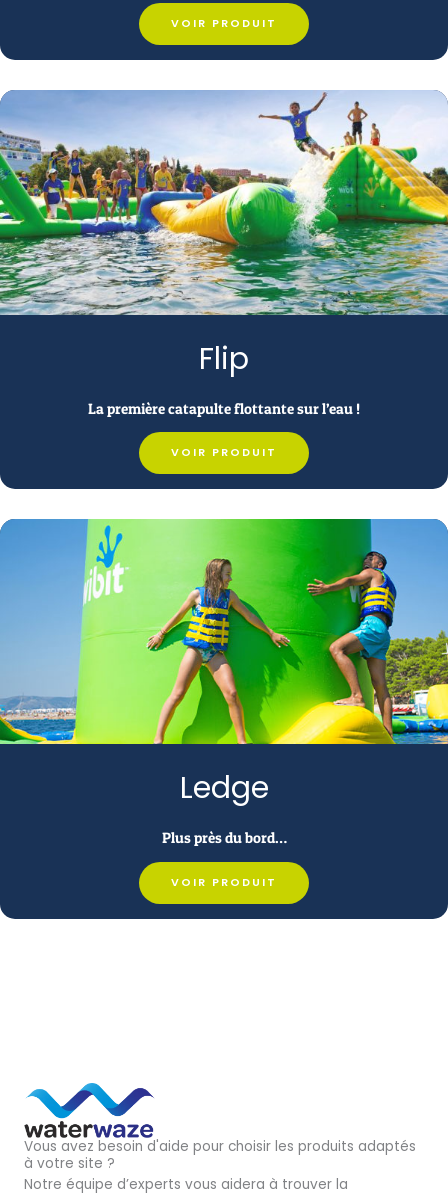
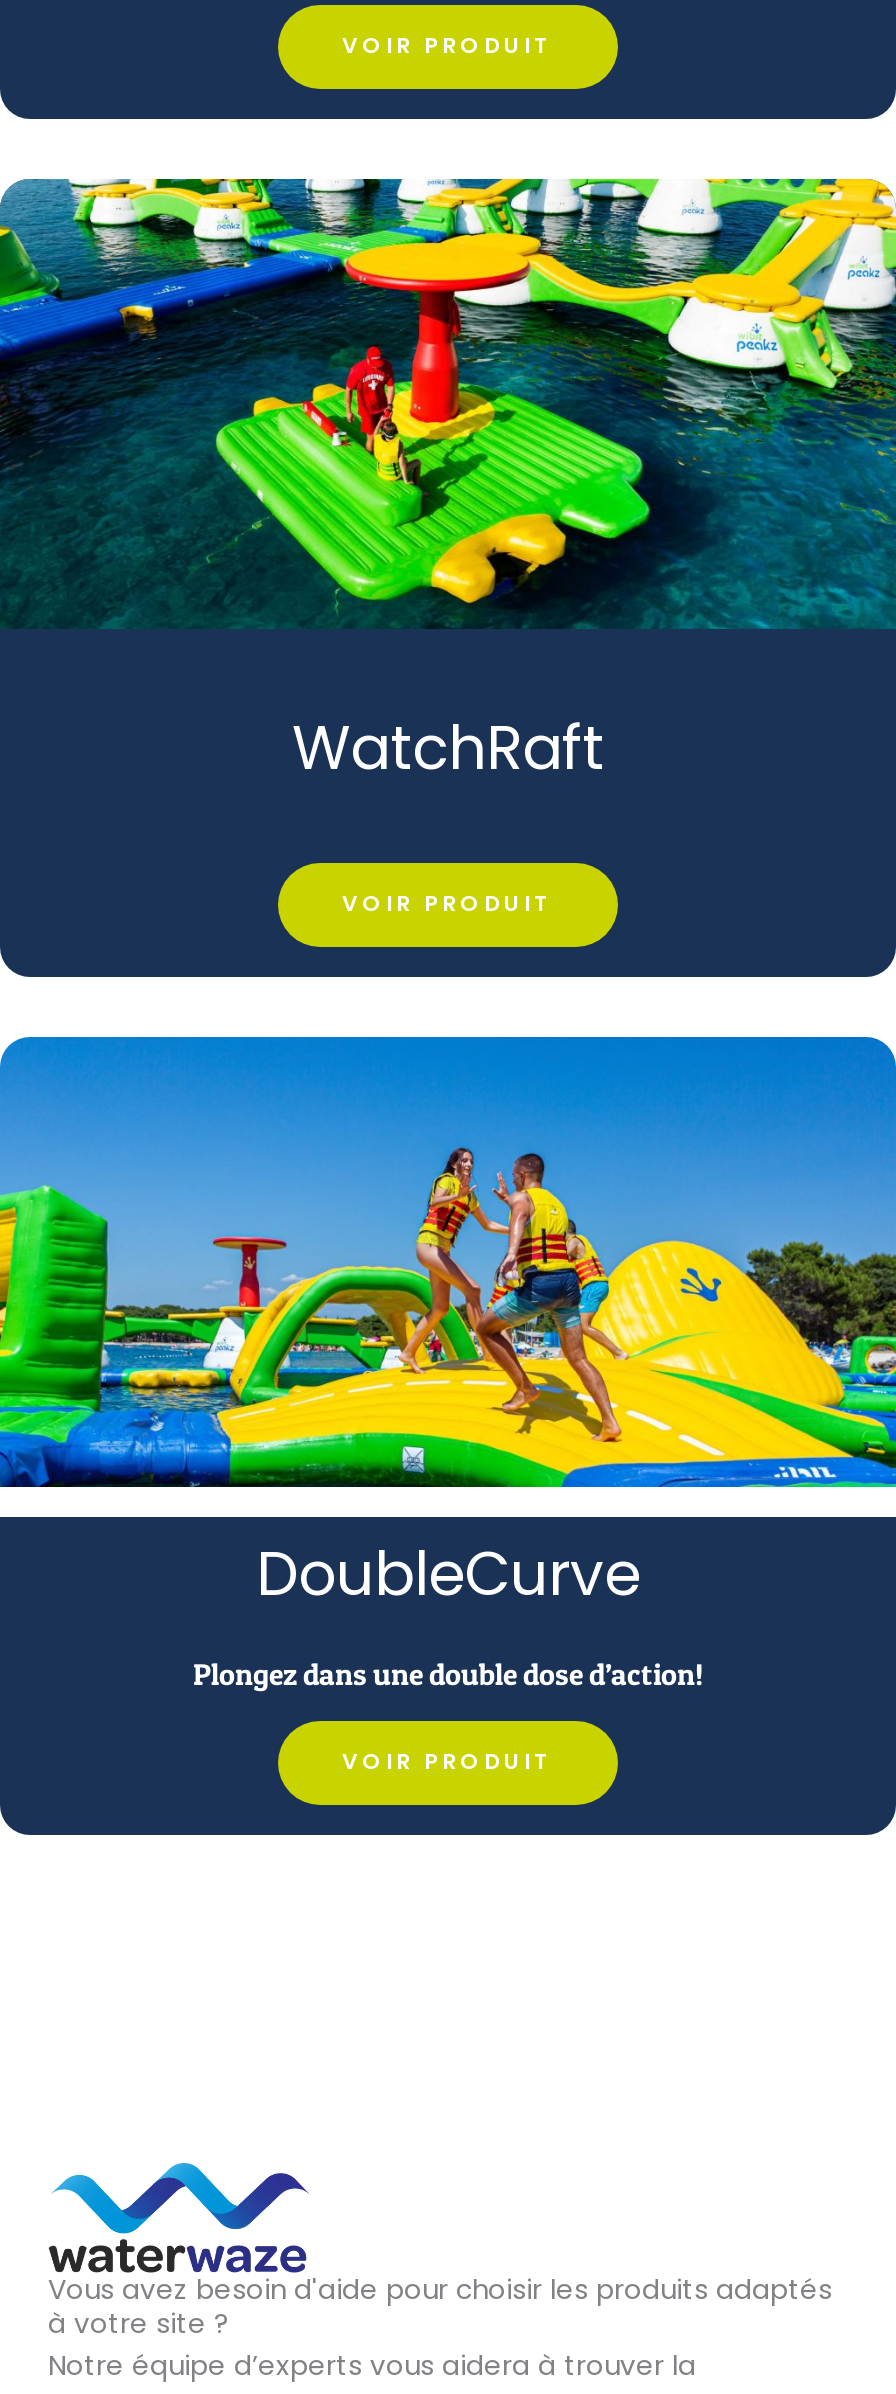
- [image]
- Flip
- La première catapulte flottante sur l’eau !
+ [image]
+ WatchRaft

- [image]
- Ledge
+ [image]
+ DoubleCurve

- Plus près du bord…
+ Plongez dans une double dose d’action!
